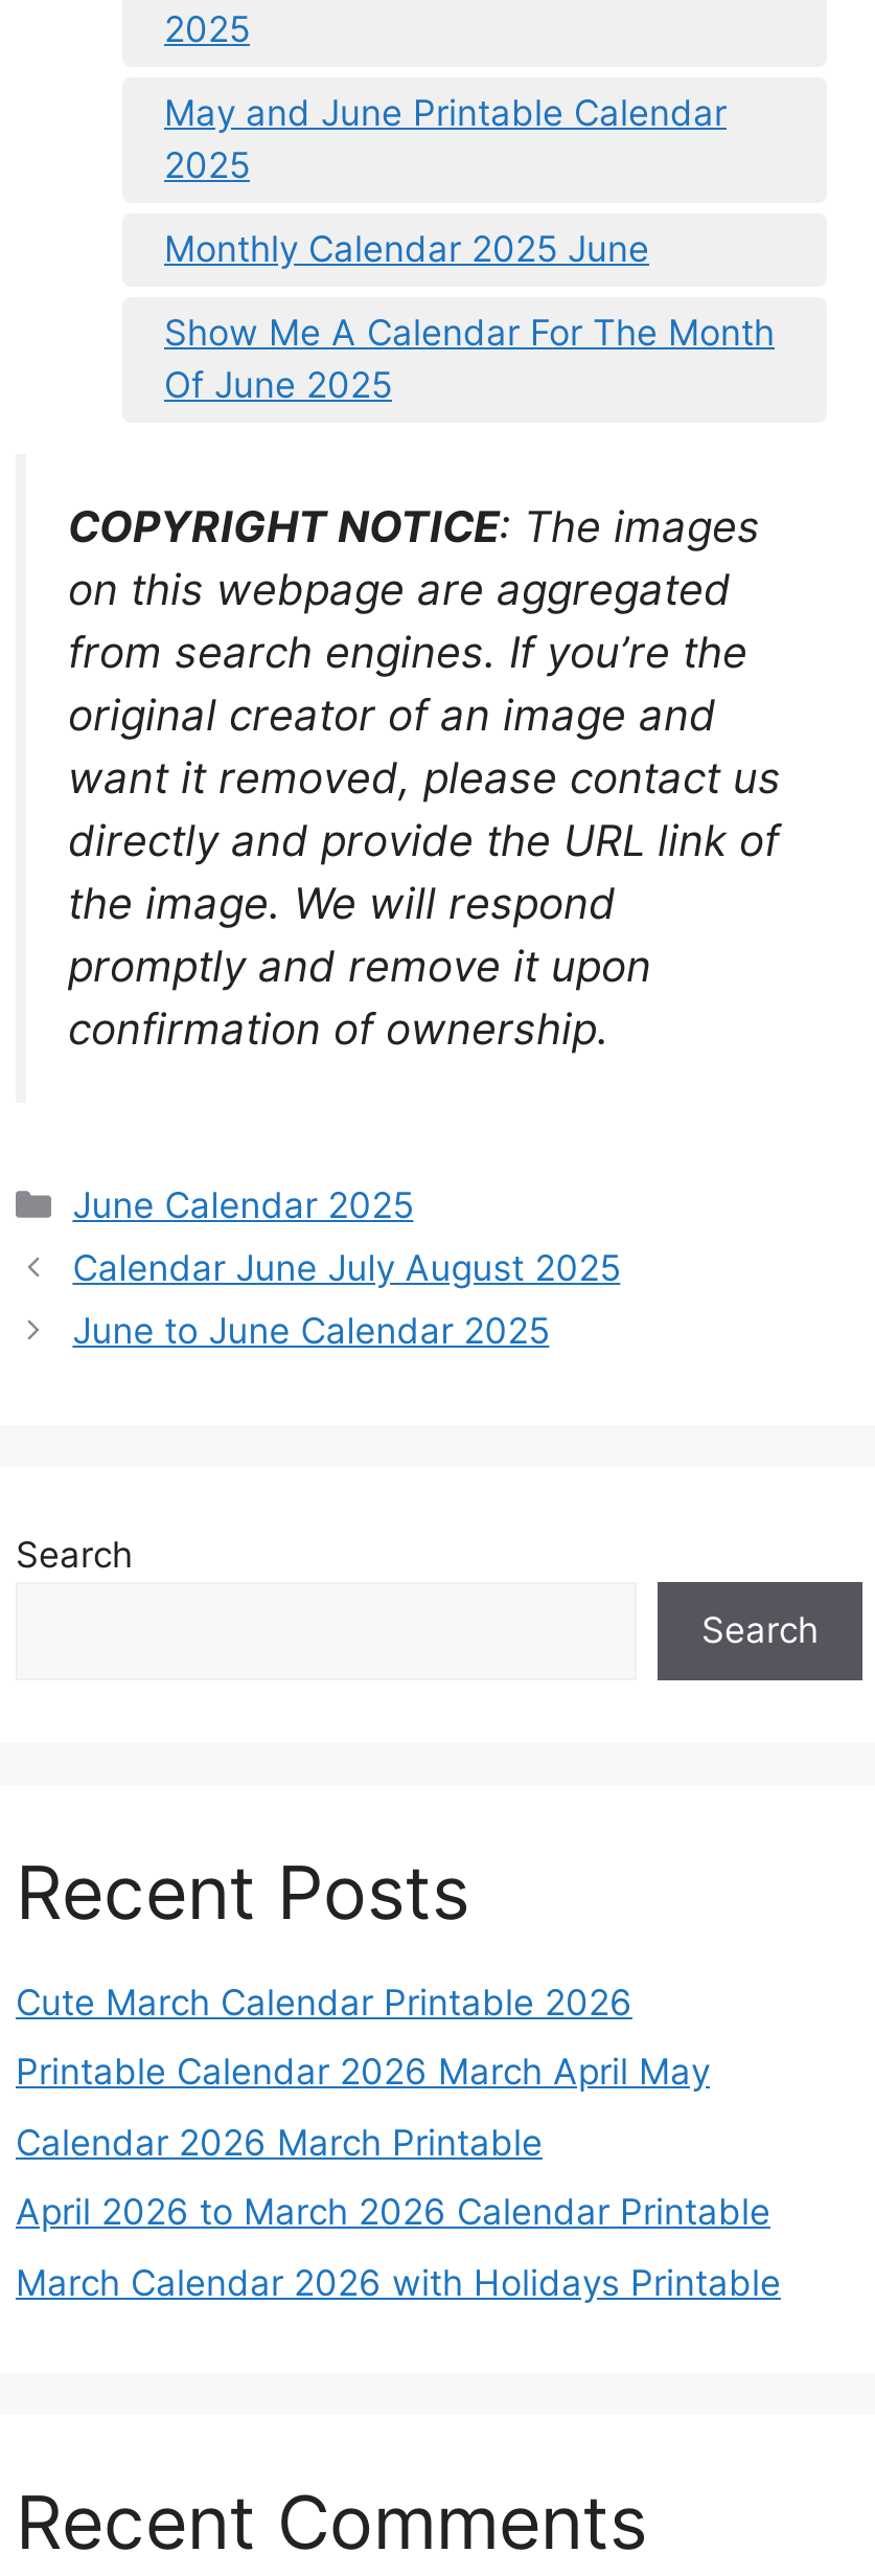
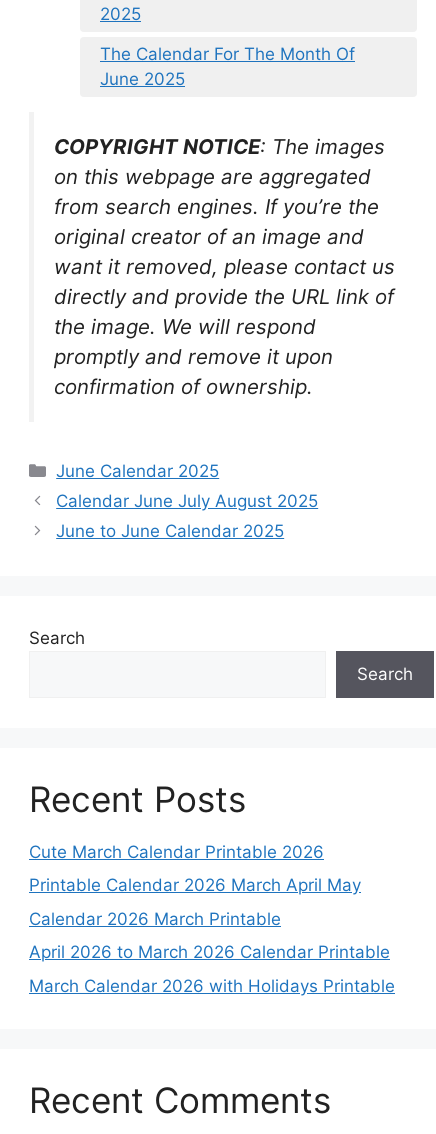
- May and June Printable Calendar
- 2025
- Monthly Calendar 2025 June
- Show Me A Calendar For The Month
- Of June 2025
+ The Calendar For The Month Of
+ June 2025
